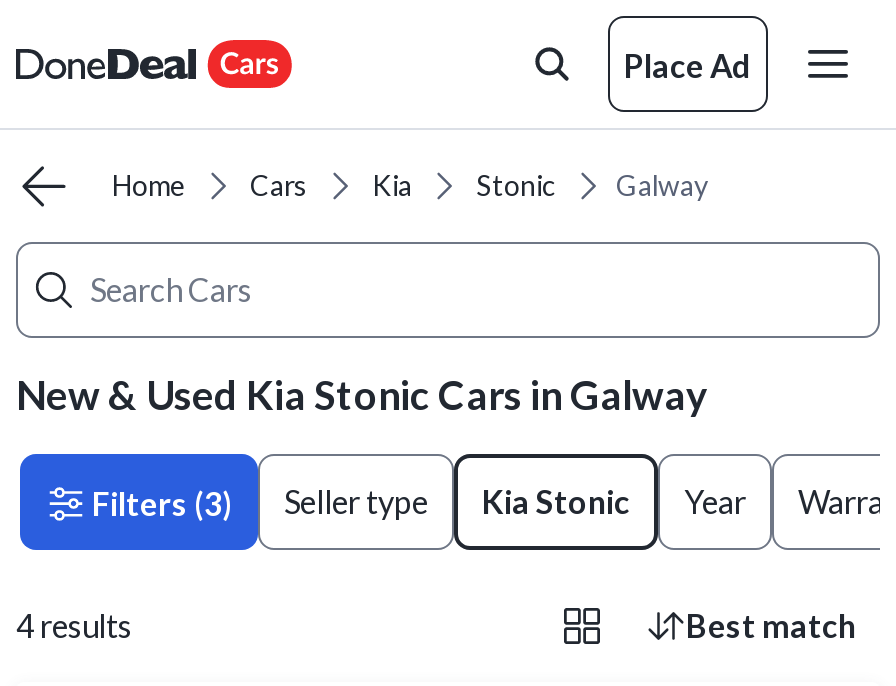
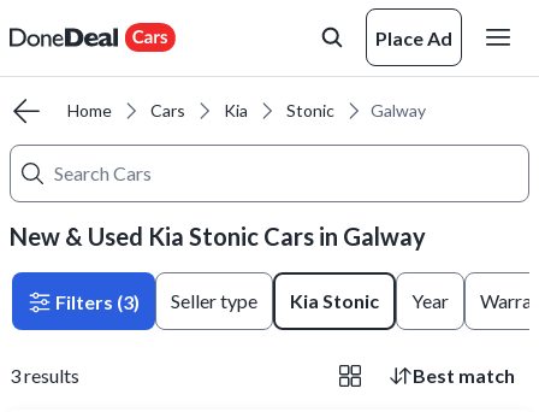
- 4 results
+ 3 results
